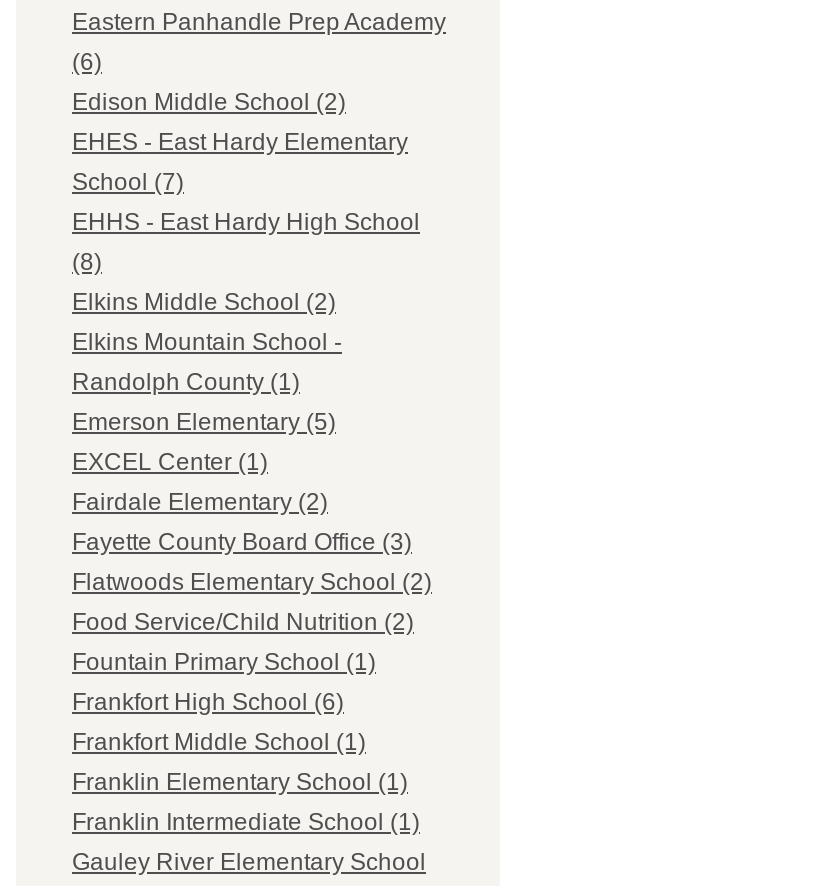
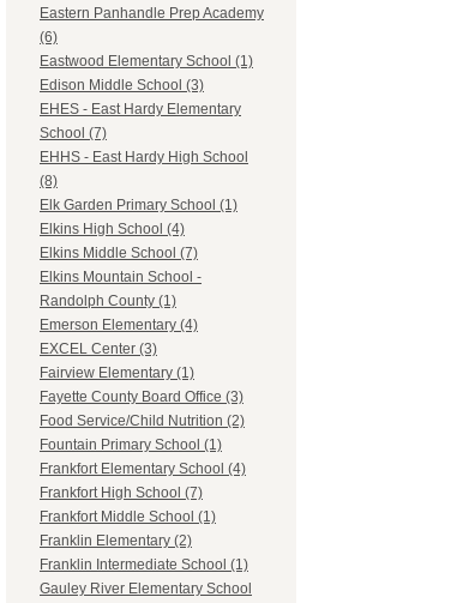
- Edison Middle School (2)
+ Eastwood Elementary School (1)
+ Edison Middle School (3)

- Elkins Middle School (2)
+ Elk Garden Primary School (1)
+ Elkins High School (4)
+ Elkins Middle School (7)

- Emerson Elementary (5)
+ Emerson Elementary (4)

- EXCEL Center (1)
+ EXCEL Center (3)

- Fairdale Elementary (2)
+ Fairview Elementary (1)

- Flatwoods Elementary School (2)

- Frankfort High School (6)
+ Frankfort Elementary School (4)
+ Frankfort High School (7)

- Franklin Elementary School (1)
+ Franklin Elementary (2)
